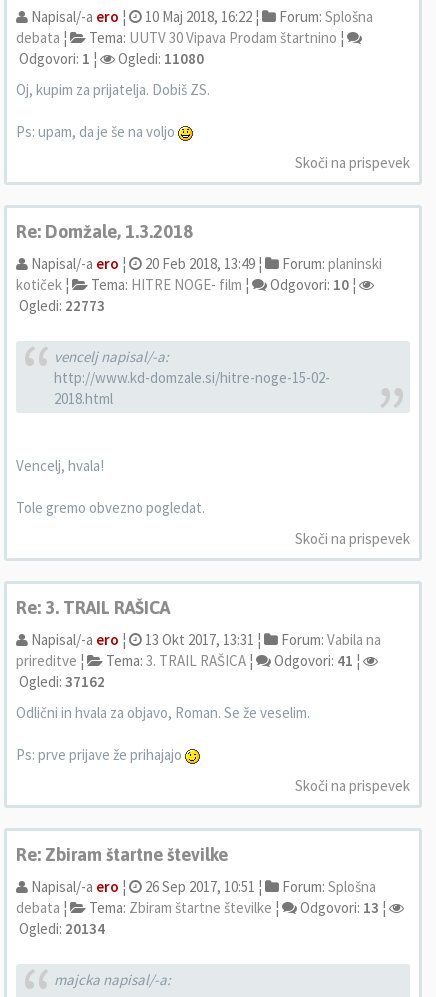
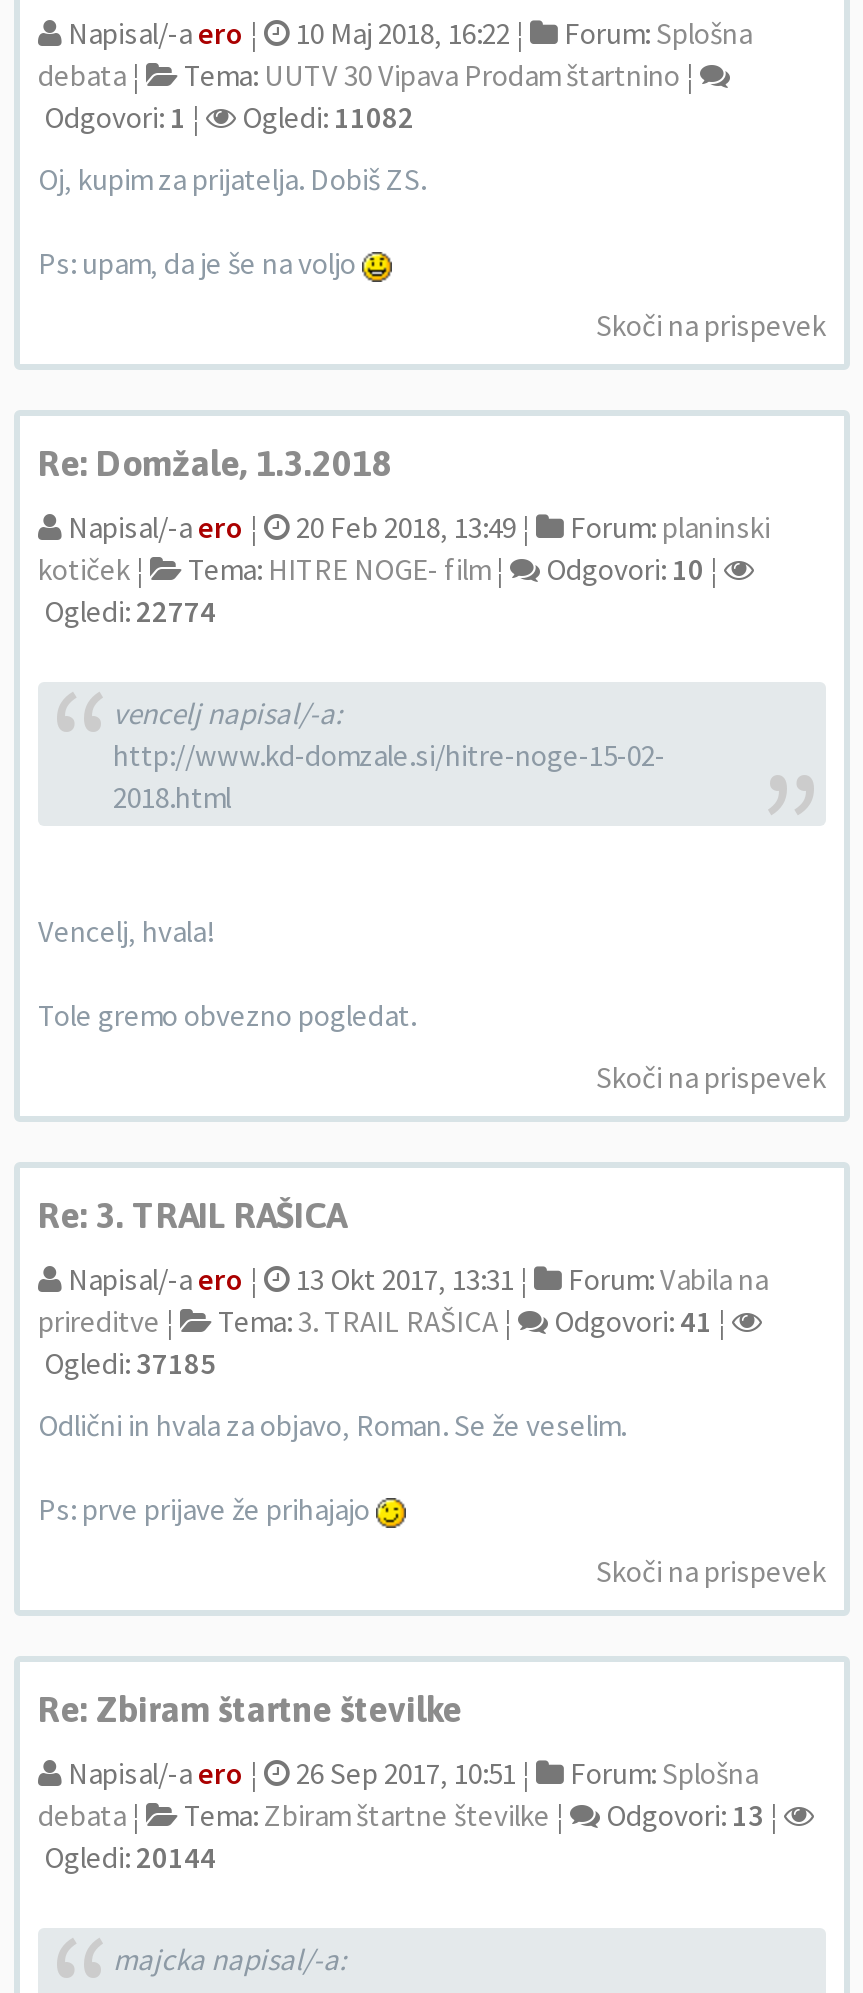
- Odgovori: 1 ¦ Ogledi: 11080
+ Odgovori: 1 ¦ Ogledi: 11082

- Ogledi: 22773
+ Ogledi: 22774

- Ogledi: 37162
+ Ogledi: 37185

- Ogledi: 20134
+ Ogledi: 20144
